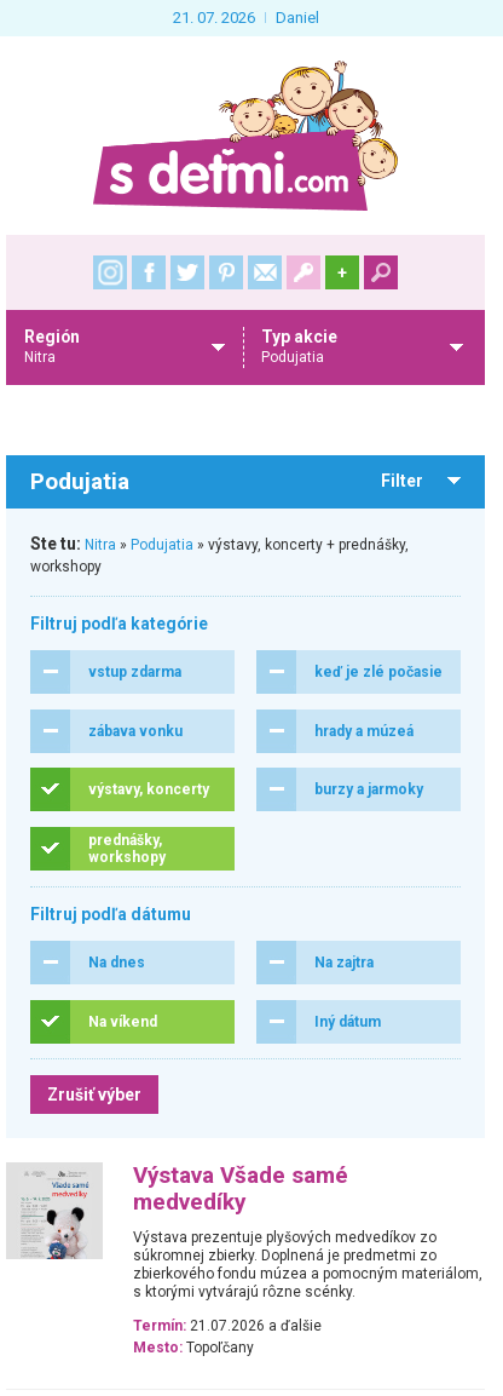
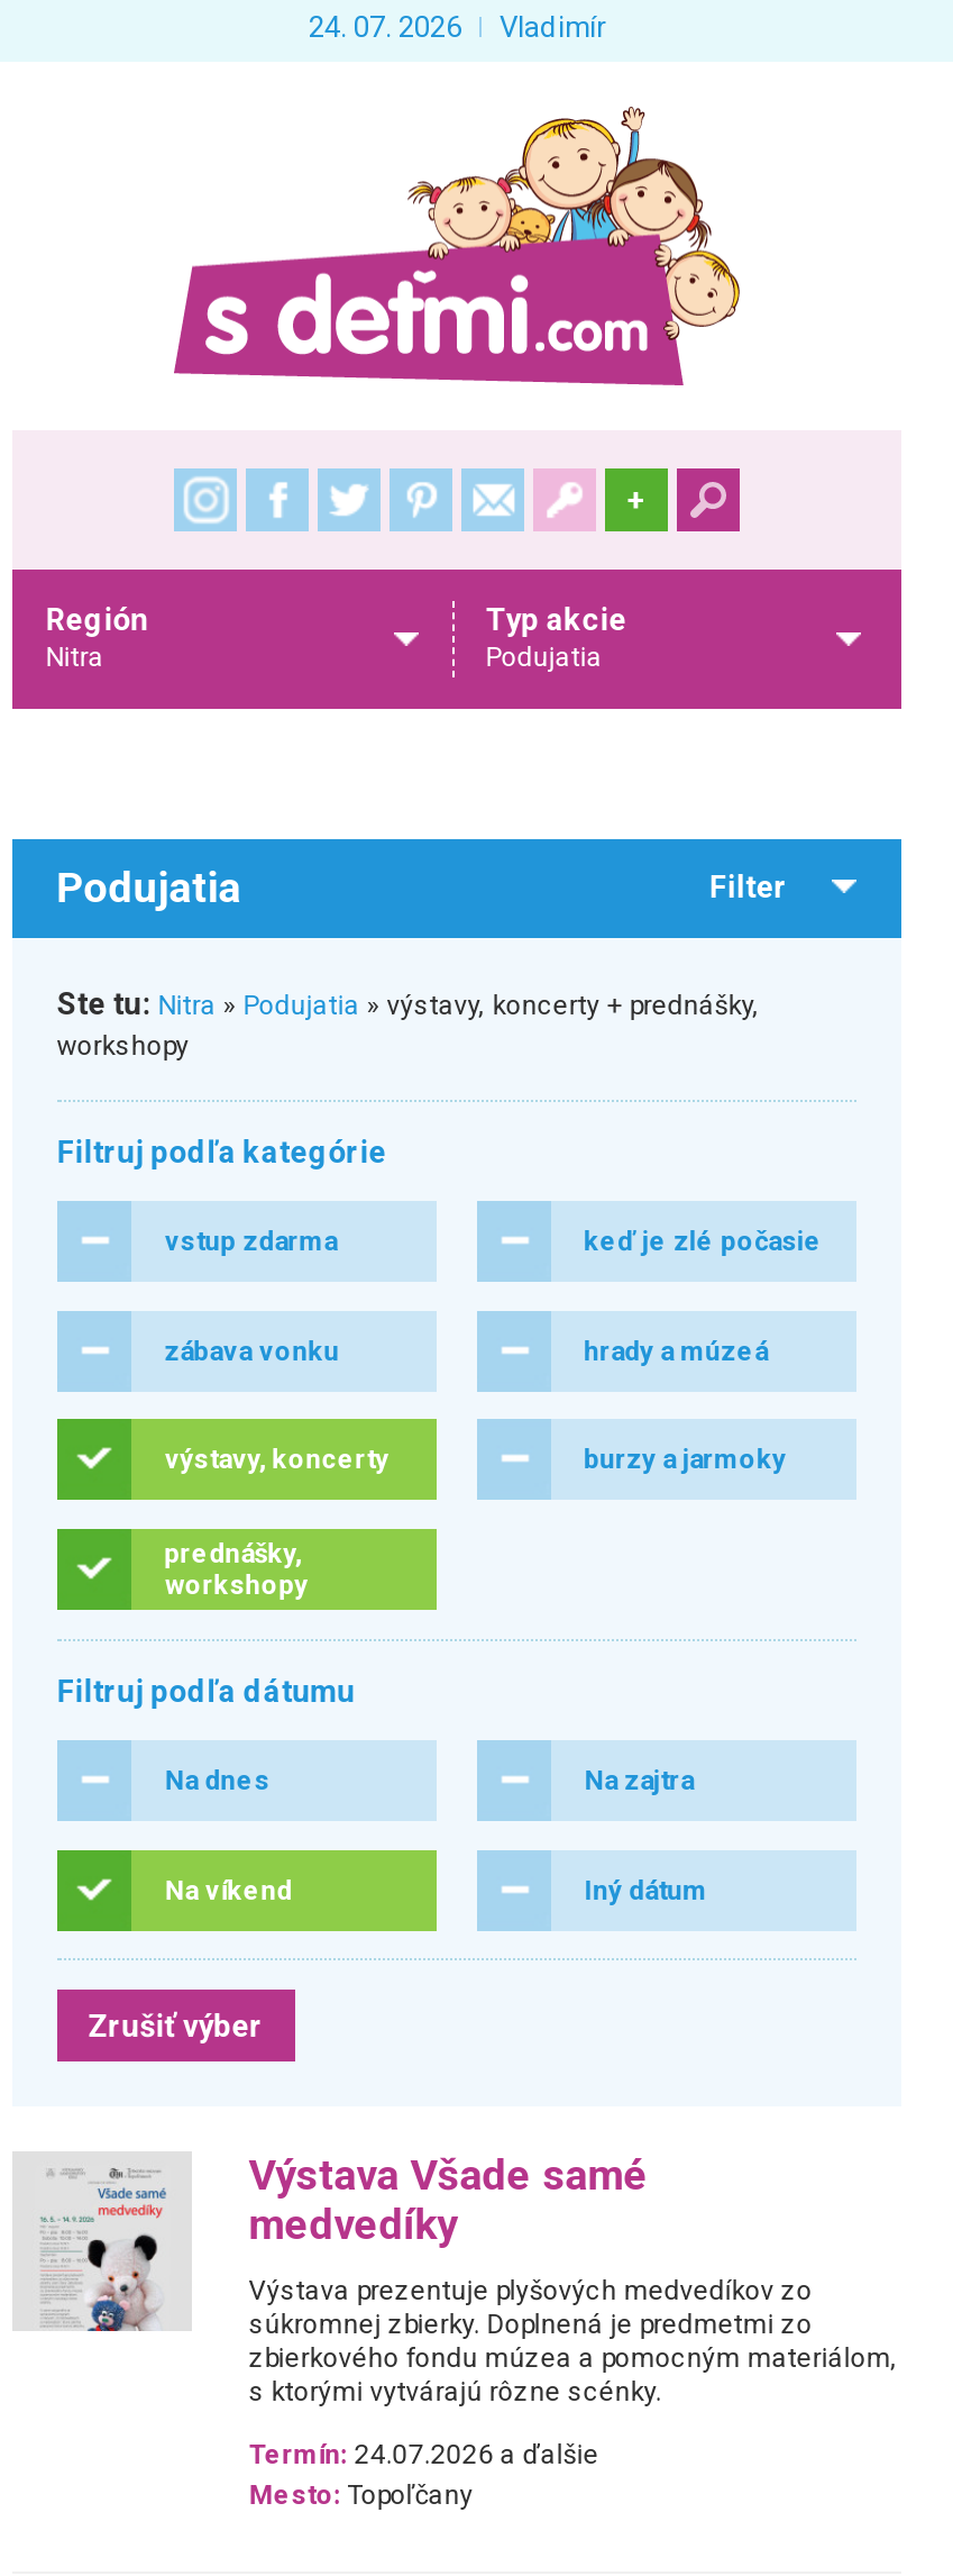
- 21. 07. 2026
- Daniel
+ 24. 07. 2026
+ Vladimír

- Termín: 21.07.2026 a ďalšie
+ Termín: 24.07.2026 a ďalšie
